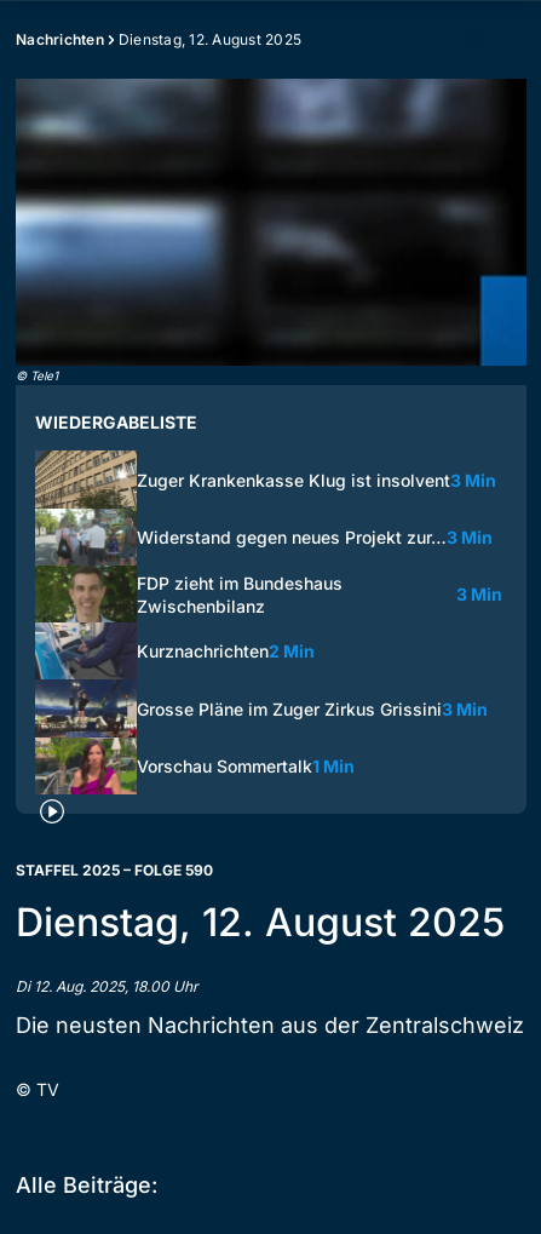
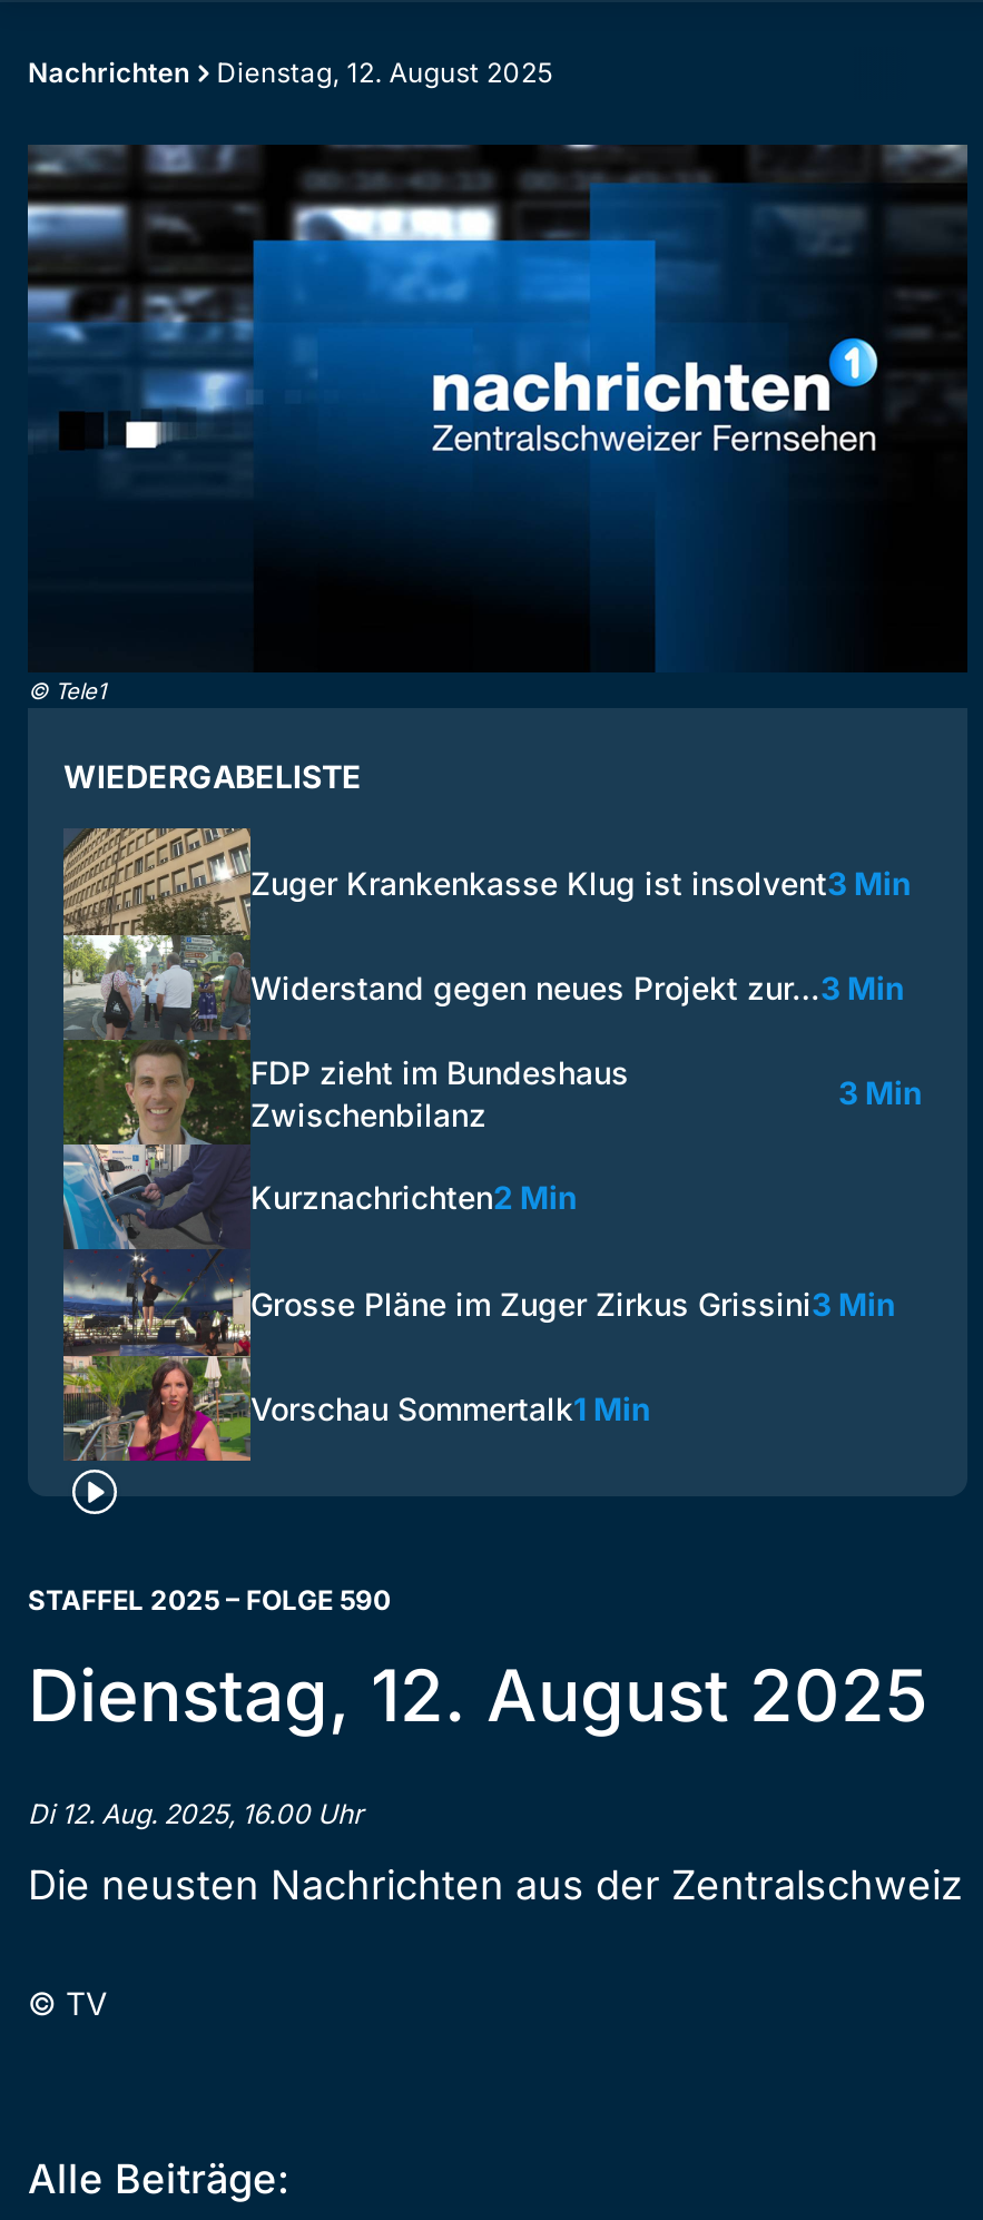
- [image]
+ [image]

- Di 12. Aug. 2025, 18.00 Uhr
+ Di 12. Aug. 2025, 16.00 Uhr
